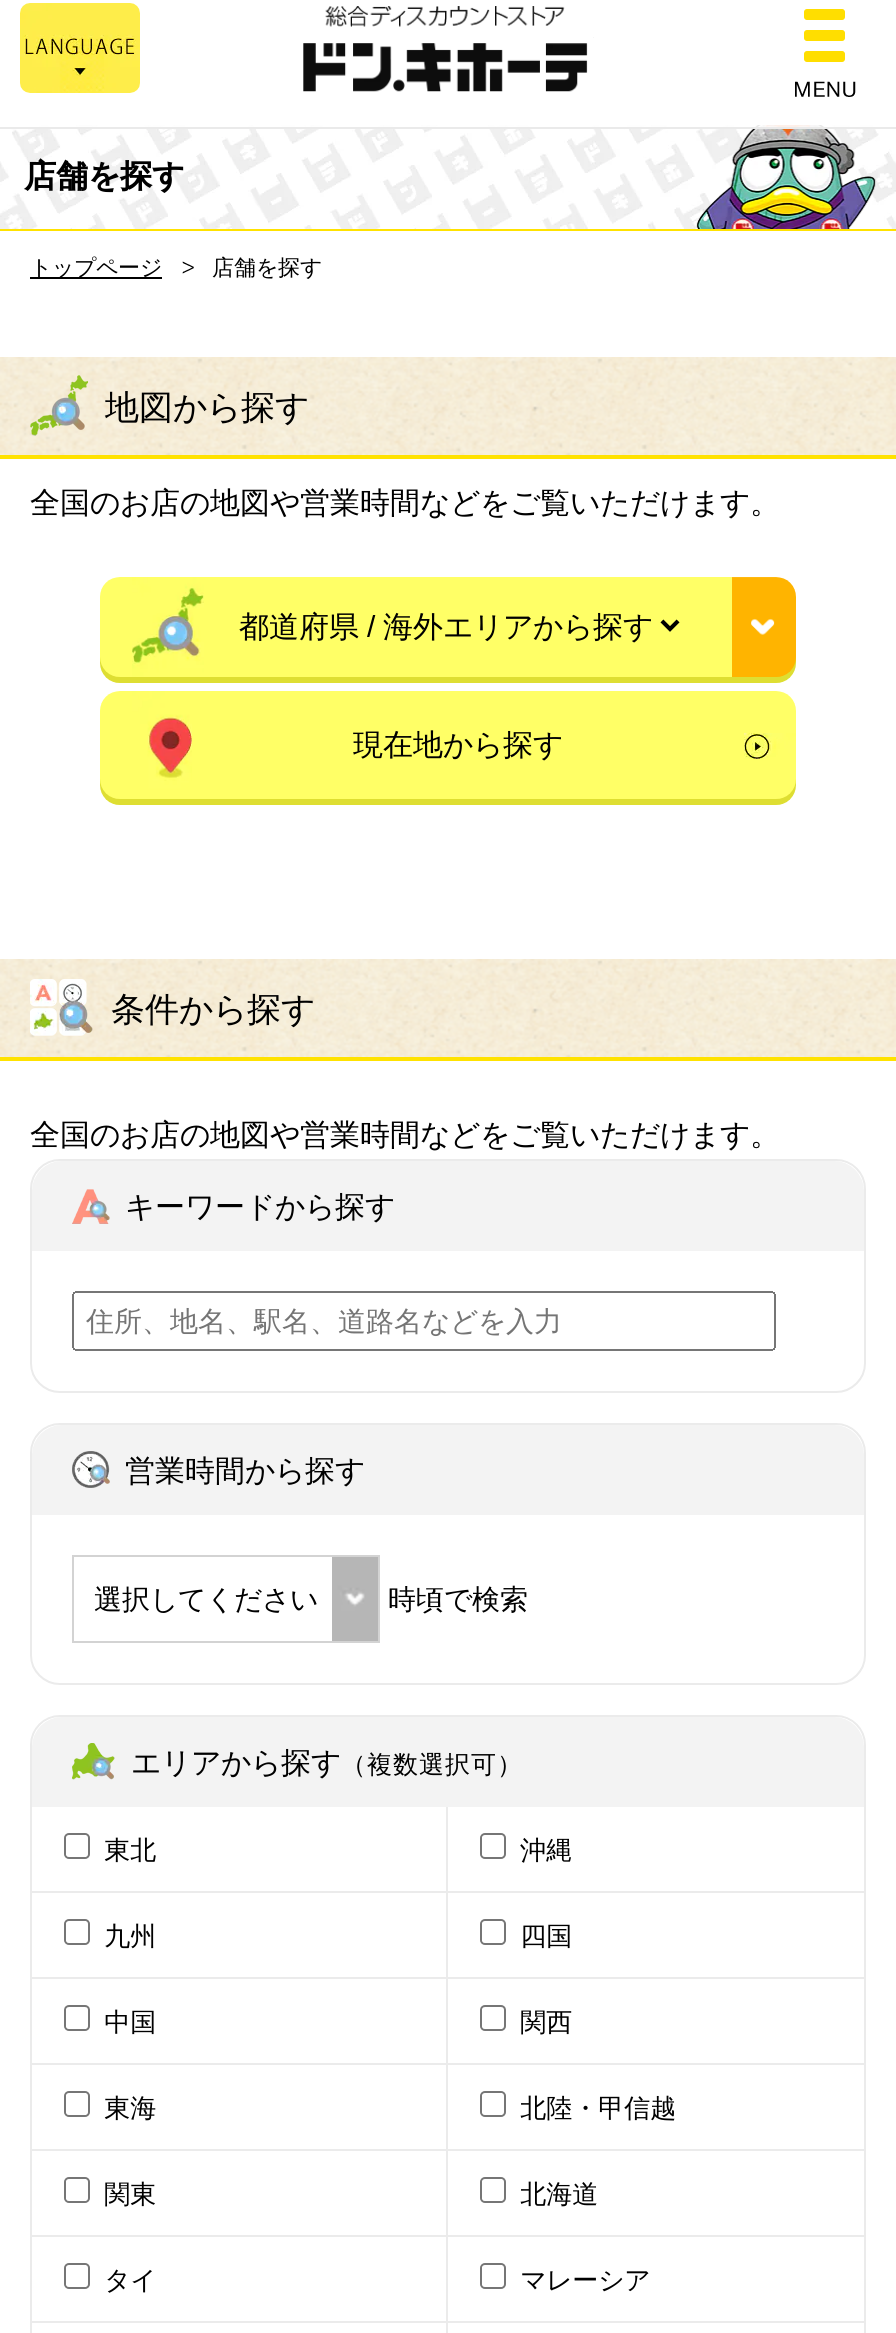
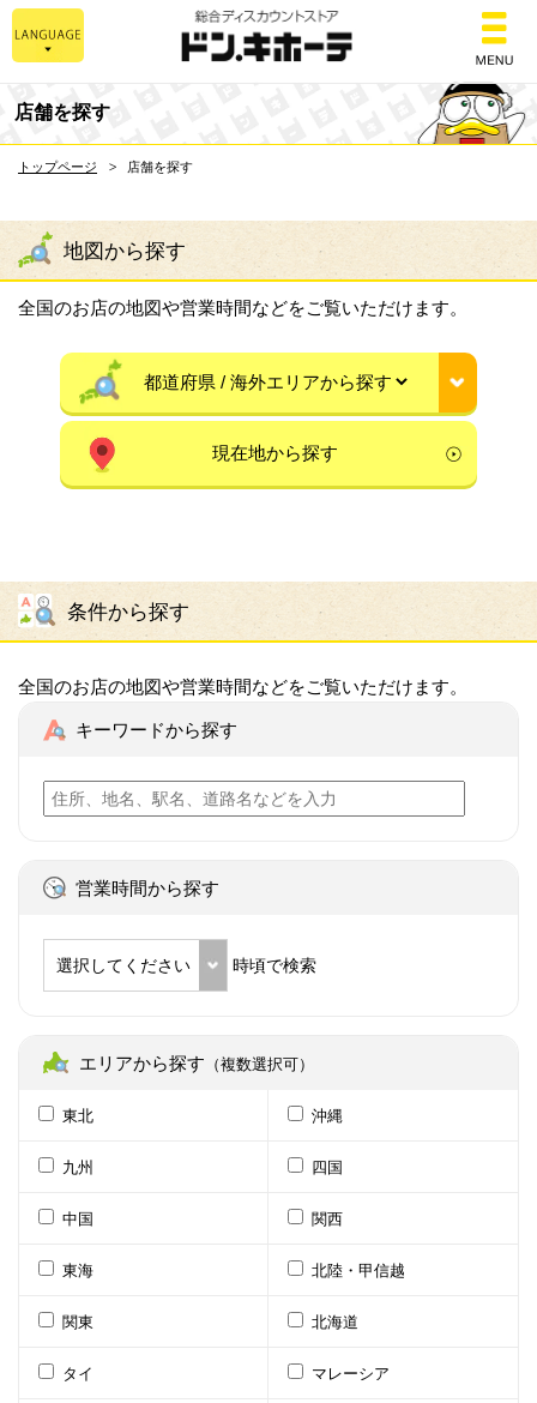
- [image]
+ [image]
